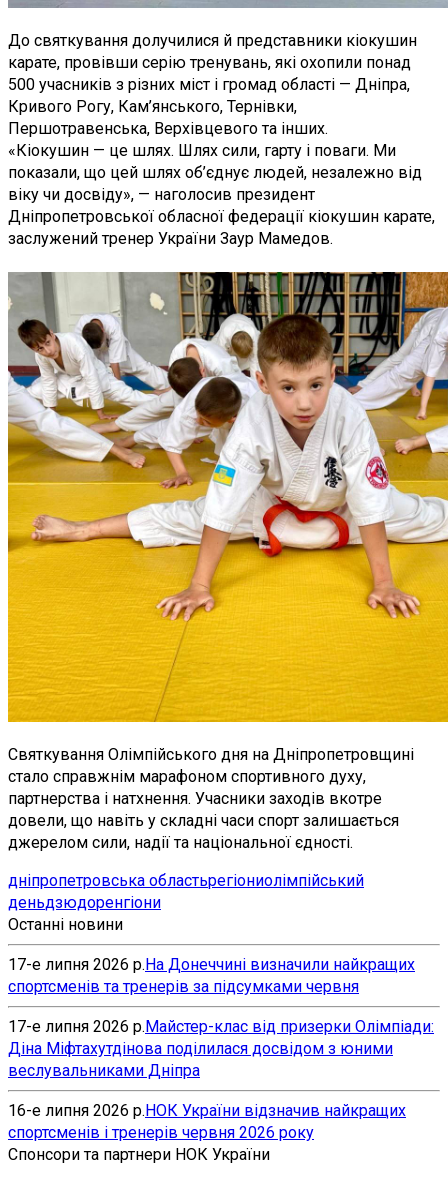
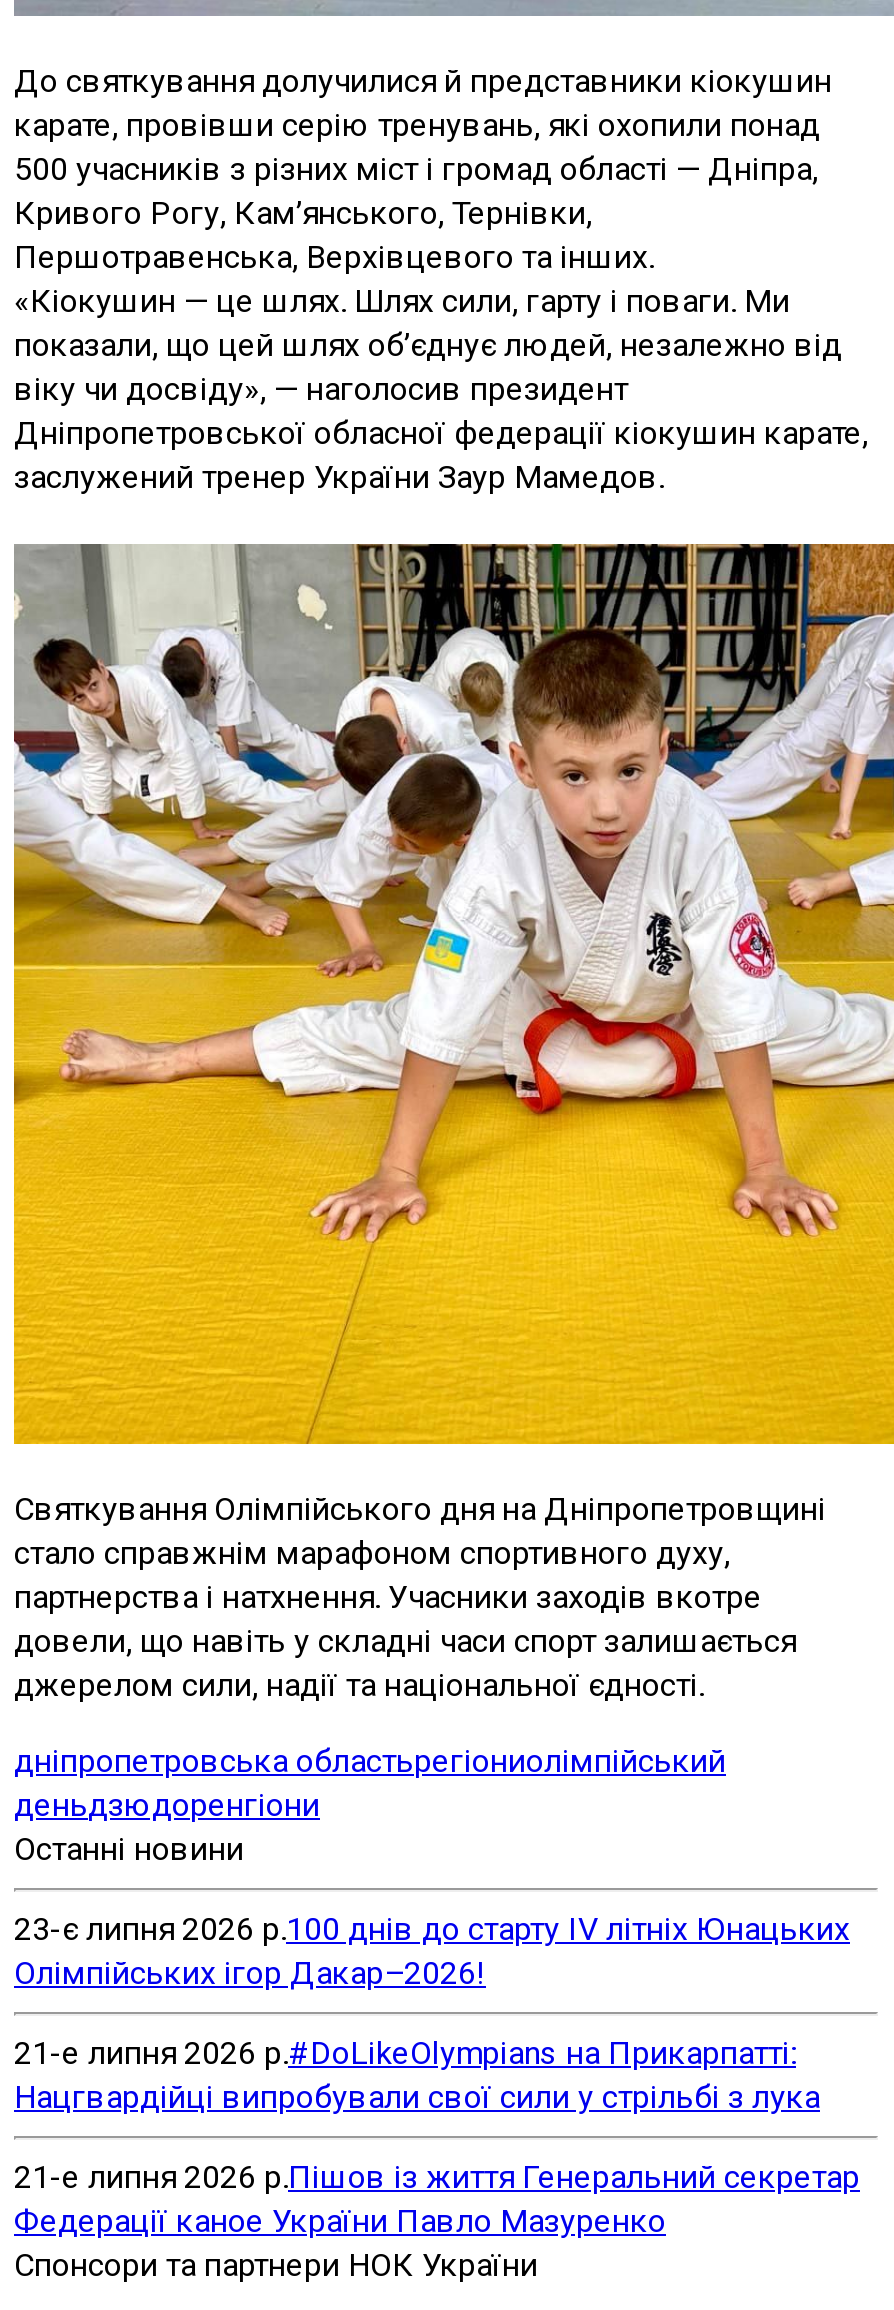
- 17-е липня 2026 р.На Донеччині визначили найкращих
- спортсменів та тренерів за підсумками червня
+ 23-є липня 2026 р.100 днів до старту IV літніх Юнацьких
+ Олімпійських ігор Дакар–2026!

- 17-е липня 2026 р. Майстер-клас від призерки Олімпіади:
- Діна Міфтахутдінова поділилася досвідом з юними
- веслувальниками Дніпра
+ 21-е липня 2026 р.#DoLikeOlympians на Прикарпатті:
+ Нацгвардійці випробували свої сили у стрільбі з лука

- 16-е липня 2026 р.НОК України відзначив найкращих
- спортсменів і тренерів червня 2026 року
+ 21-е липня 2026 р.Пішов із життя Генеральний секретар
+ Федерації каное України Павло Мазуренко
